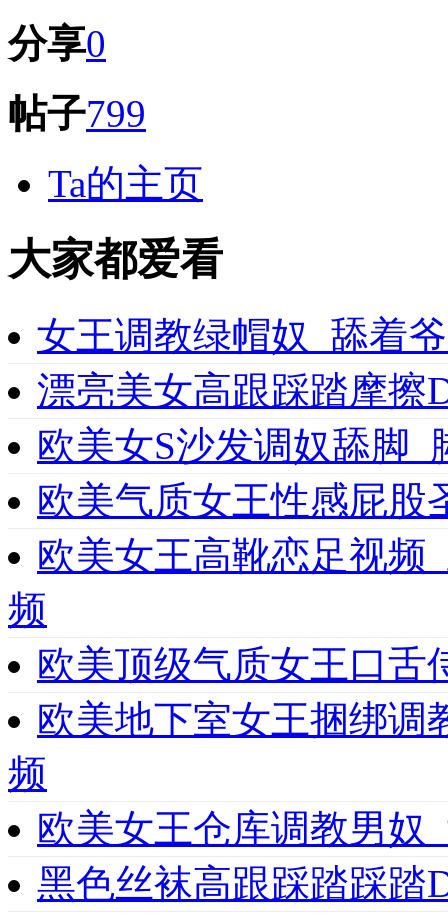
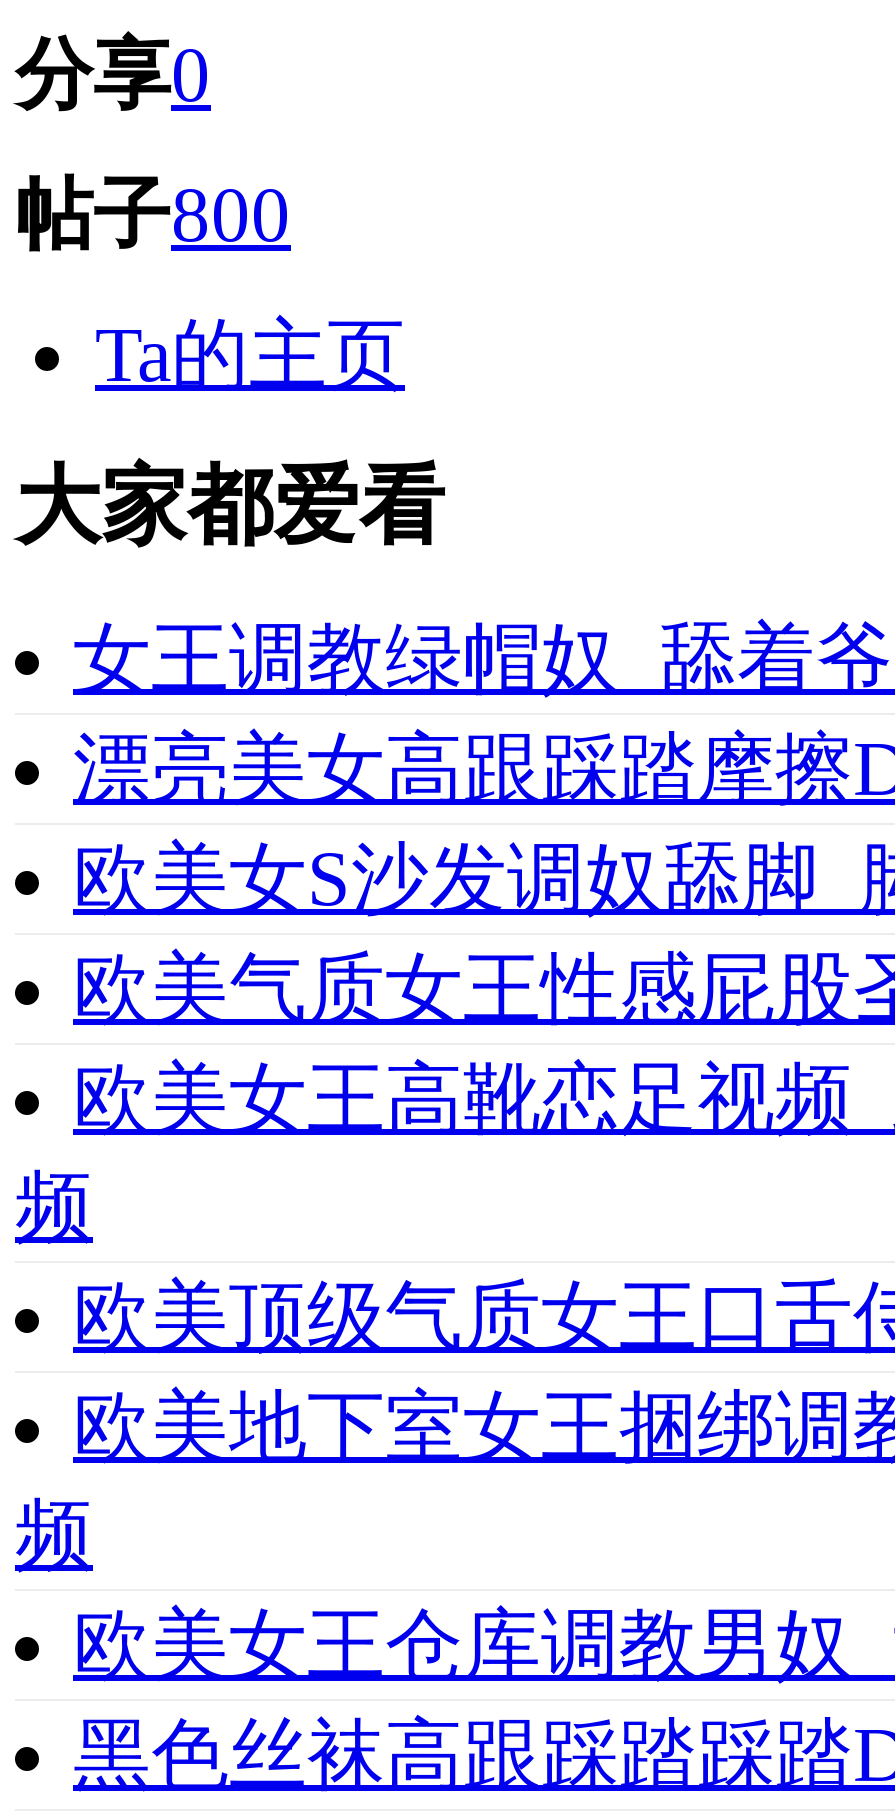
- 帖子799
+ 帖子800
